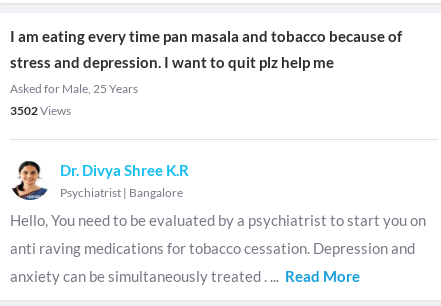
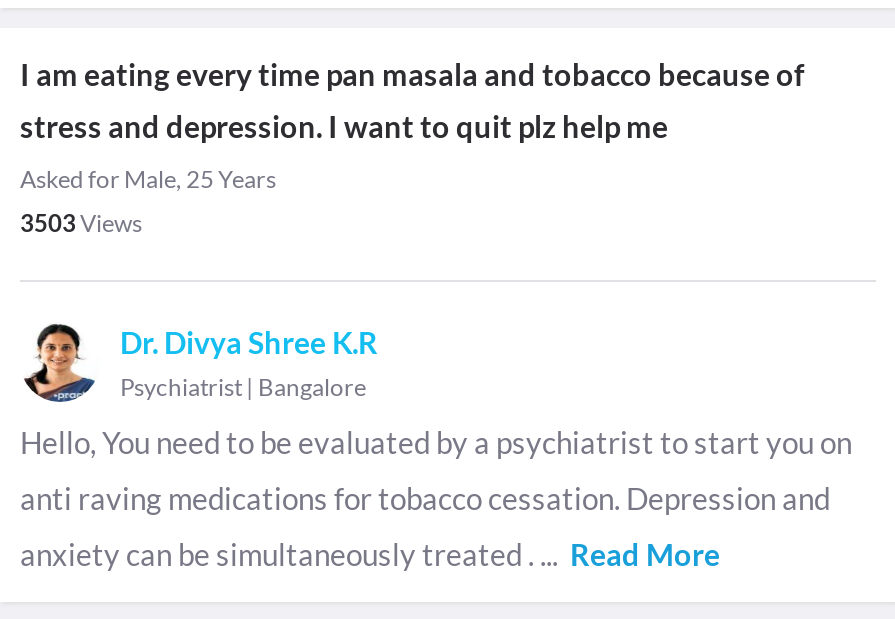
- 3502Views
+ 3503Views
